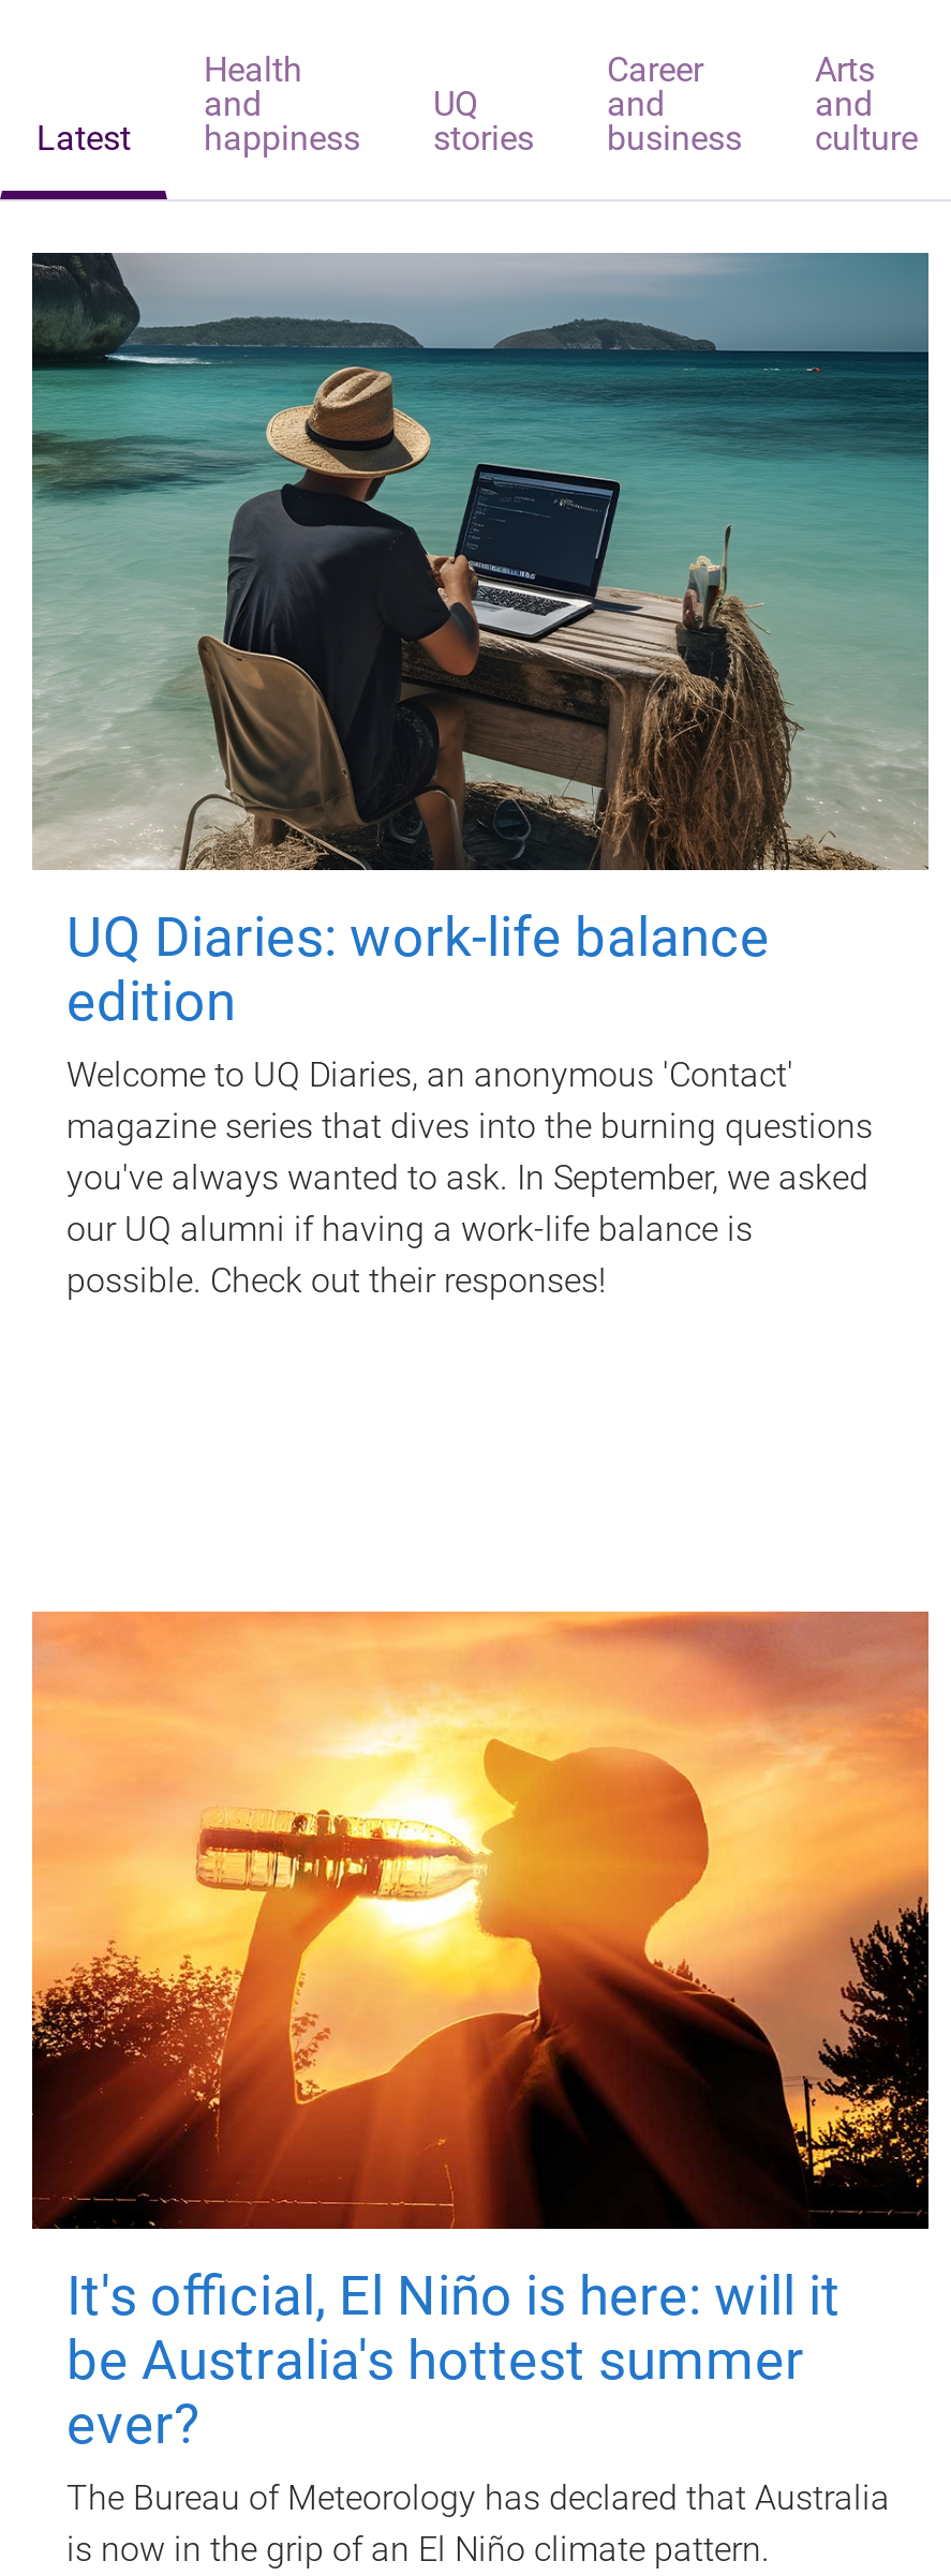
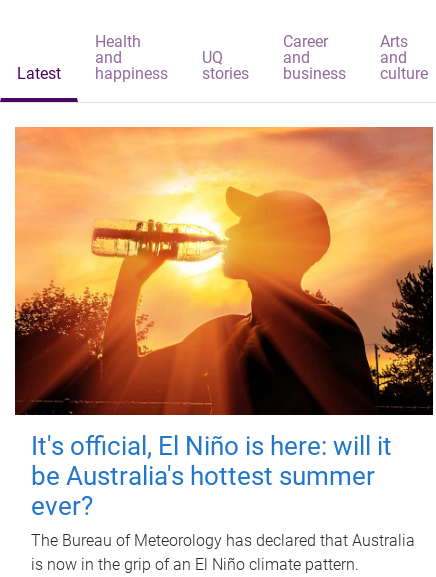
- [image]
- UQ Diaries: work-life balance
- edition
- Welcome to UQ Diaries, an anonymous 'Contact'
- magazine series that dives into the burning questions
- you've always wanted to ask. In September, we asked
- our UQ alumni if having a work-life balance is
- possible. Check out their responses!
